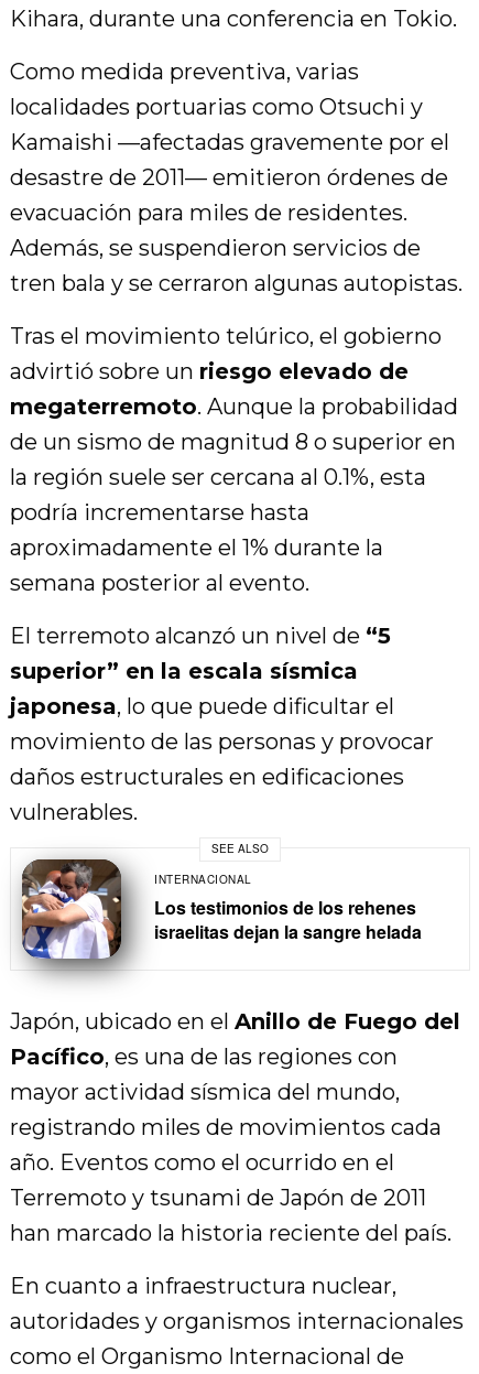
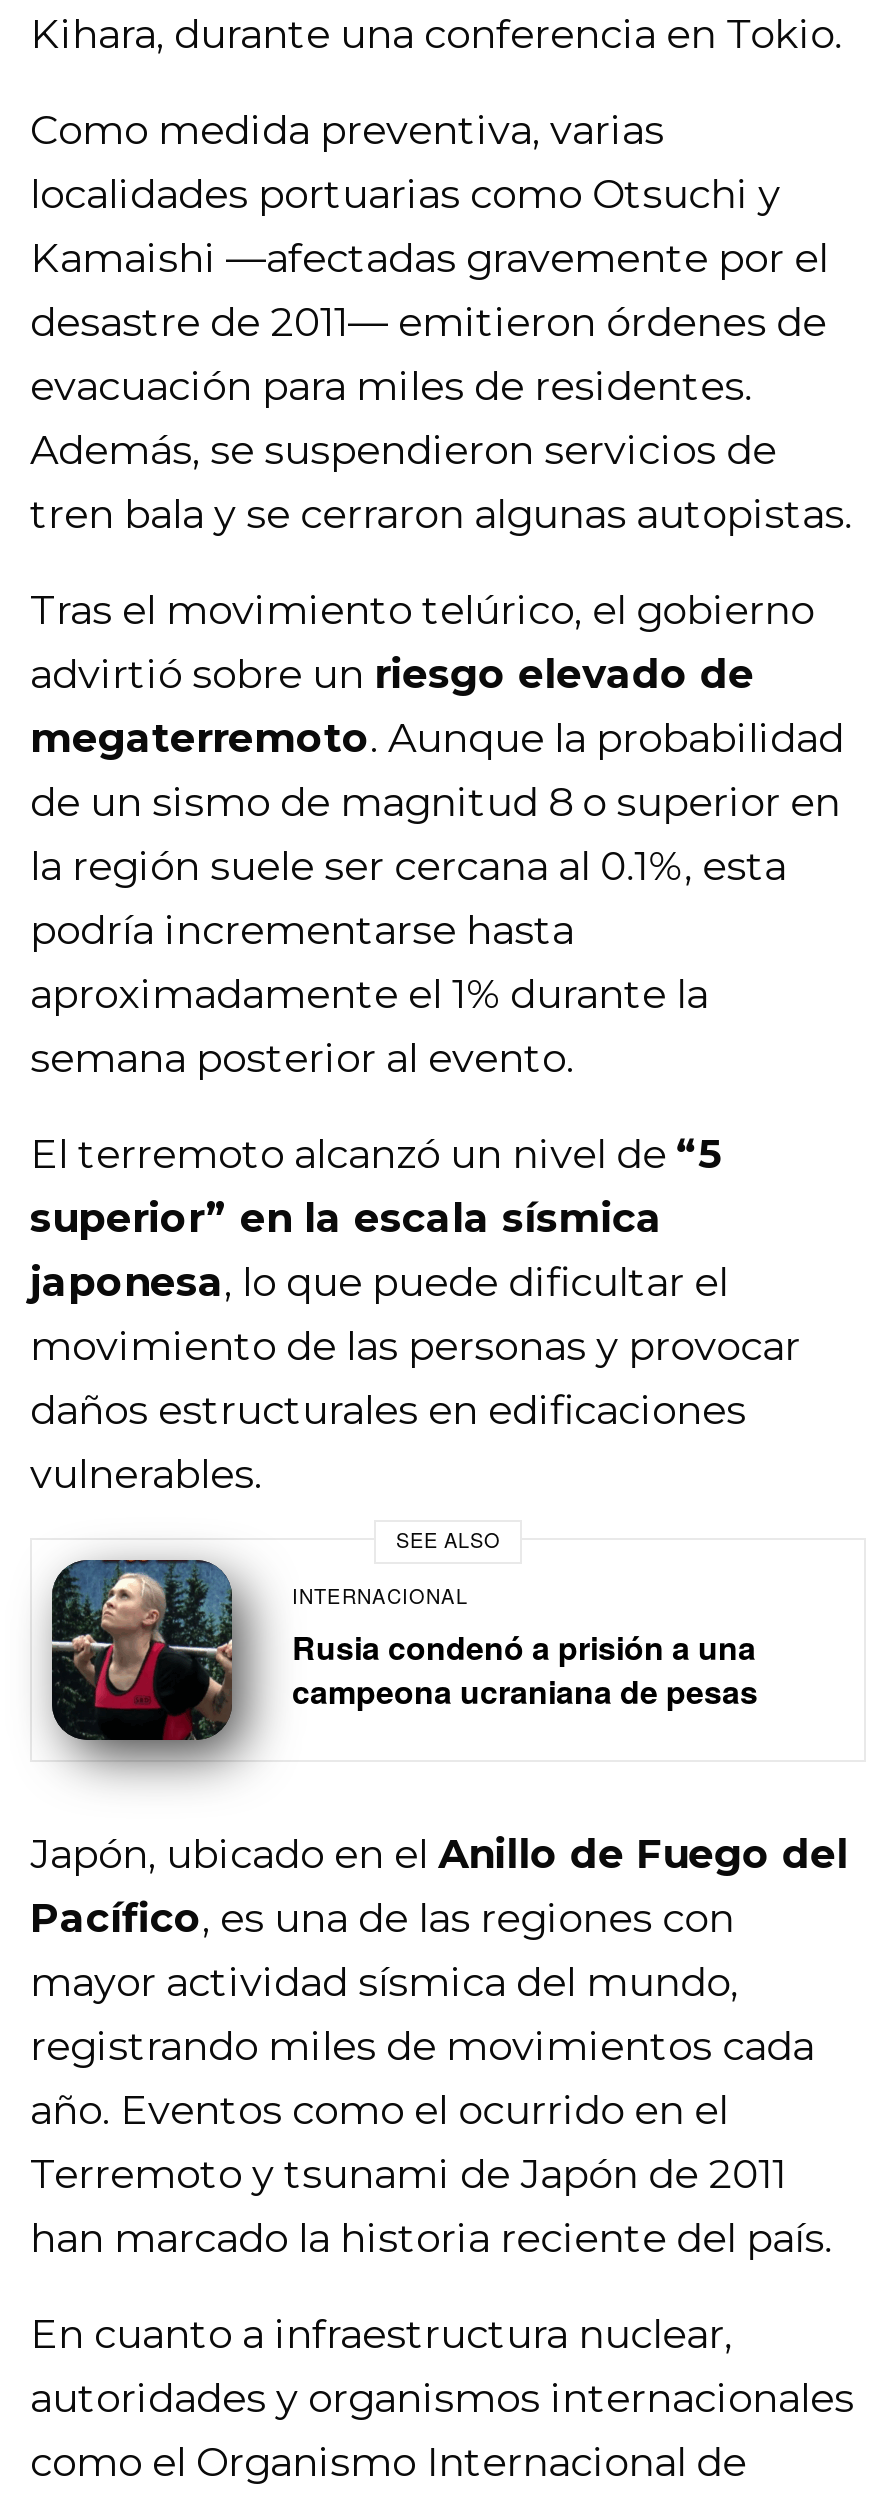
- [image]
- Los testimonios de los rehenes
- israelitas dejan la sangre helada
+ [image]
+ Rusia condenó a prisión a una
+ campeona ucraniana de pesas
